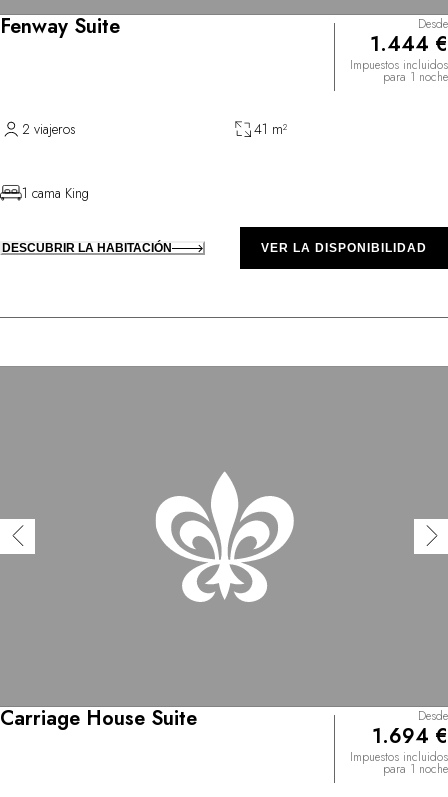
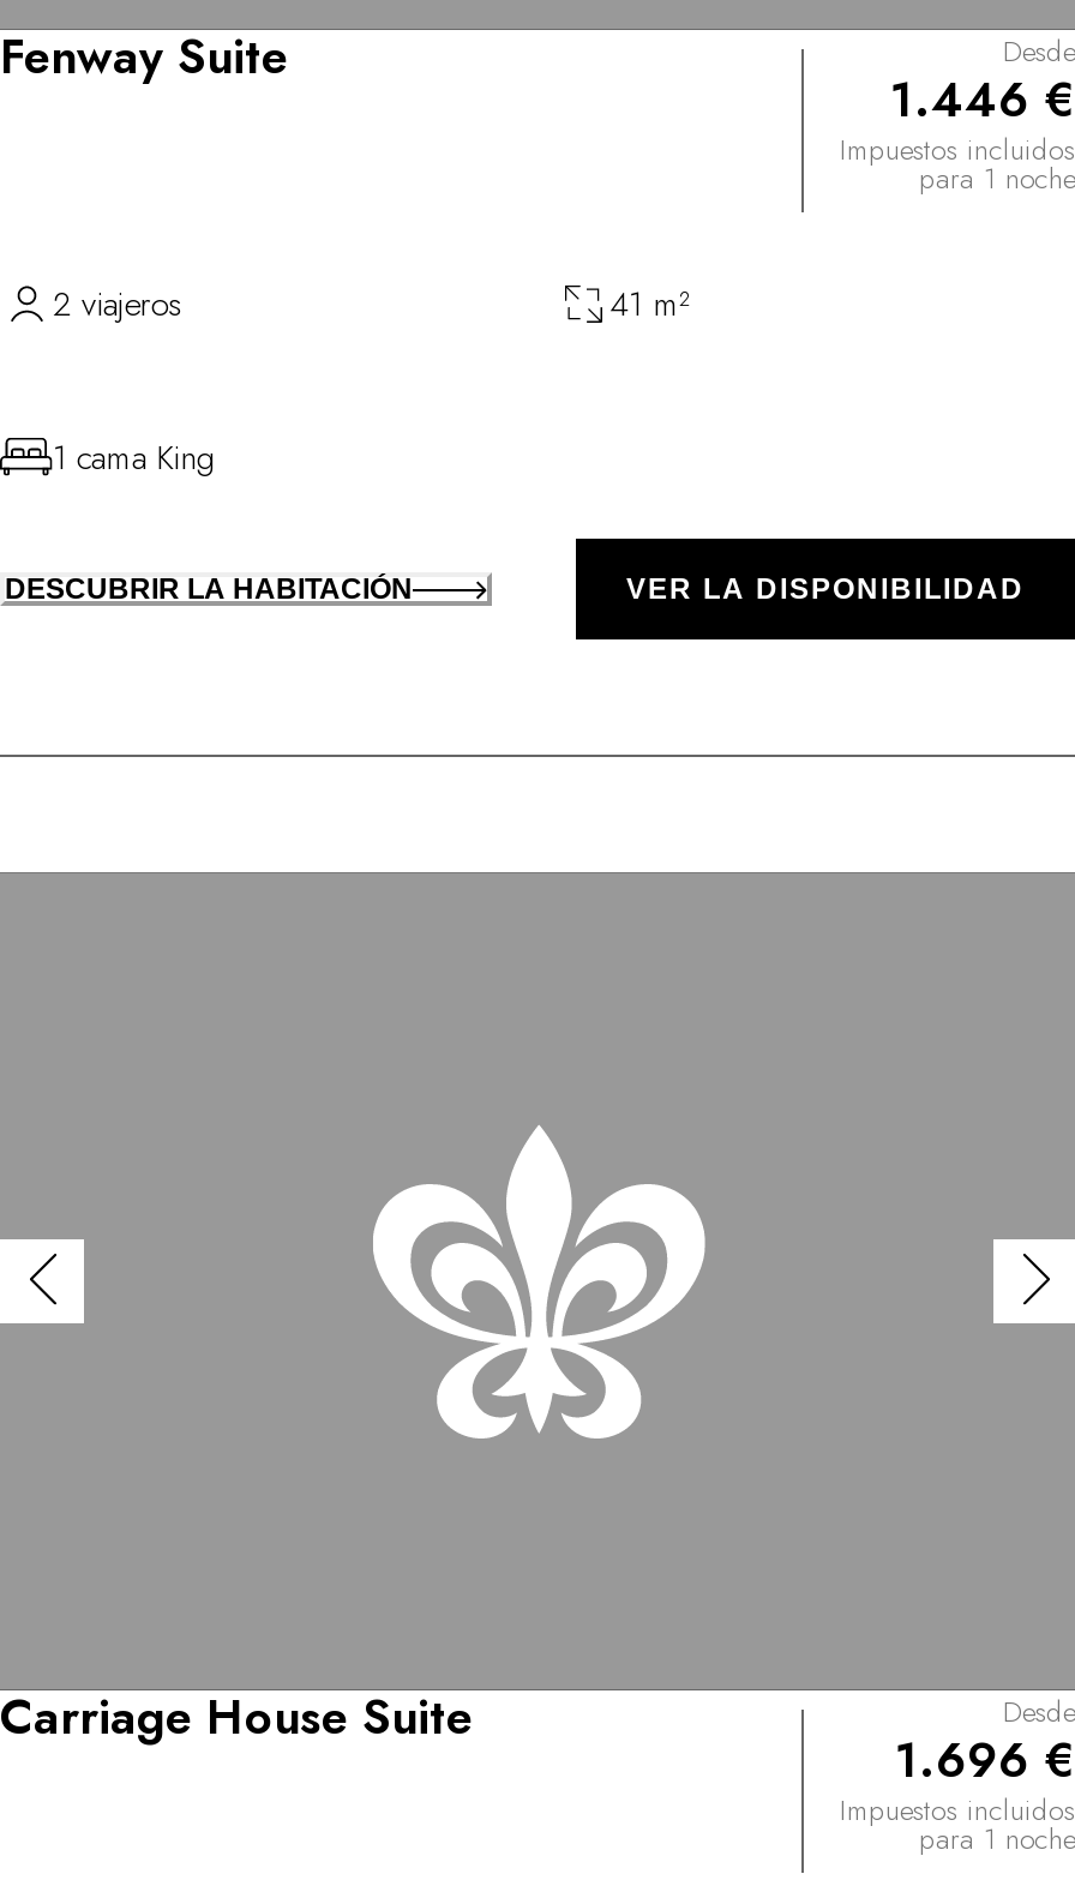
- 1.444 €
+ 1.446 €

- 1.694 €
+ 1.696 €
